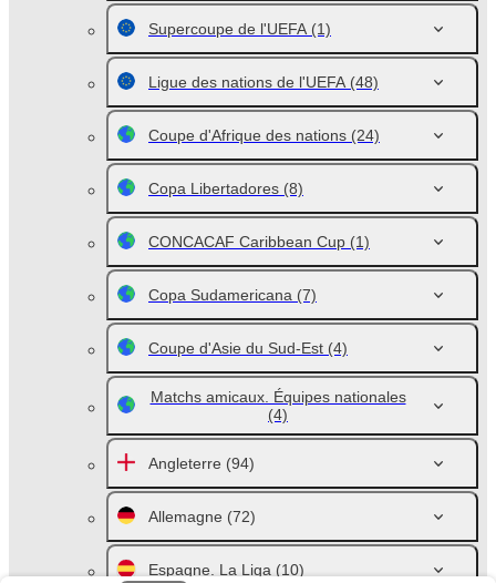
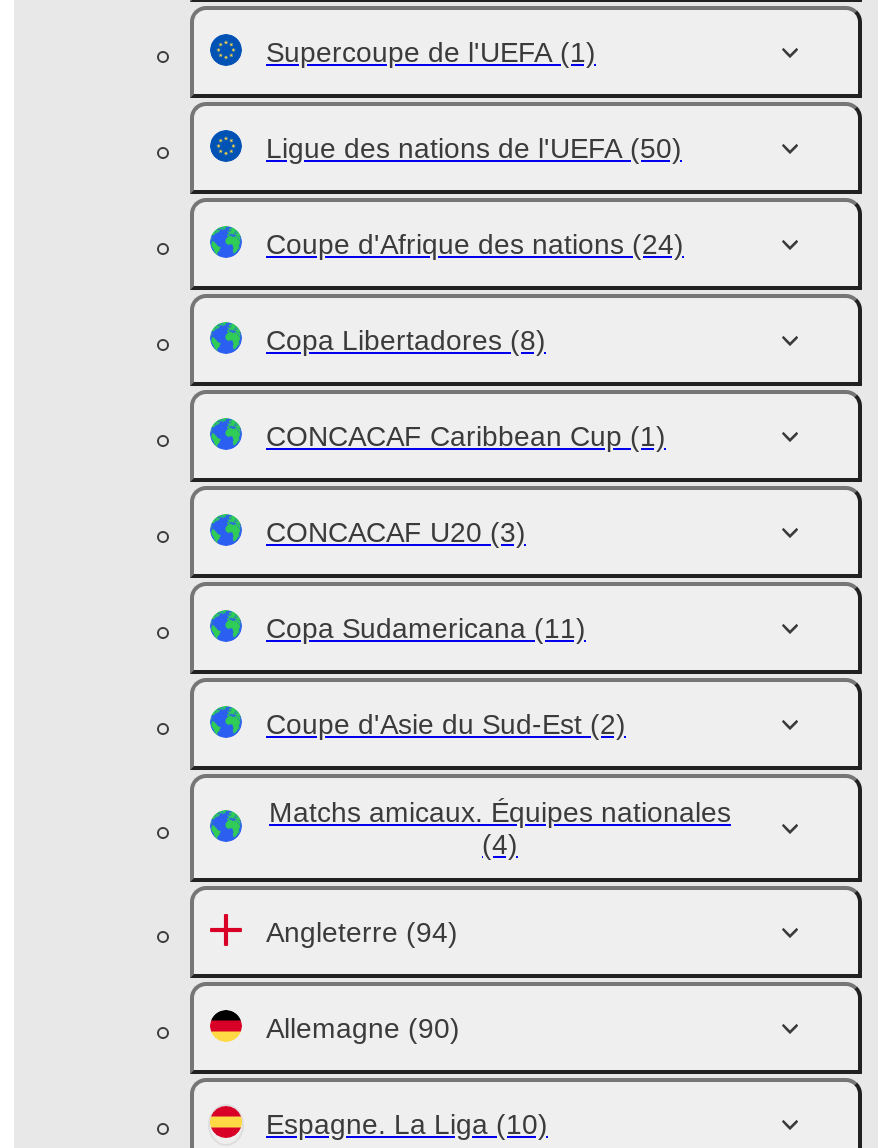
- Ligue des nations de l'UEFA (48)
+ Ligue des nations de l'UEFA (50)

- Copa Sudamericana (7)
- Coupe d'Asie du Sud-Est (4)
+ CONCACAF U20 (3)
+ Copa Sudamericana (11)
+ Coupe d'Asie du Sud-Est (2)

- Allemagne (72)
+ Allemagne (90)
